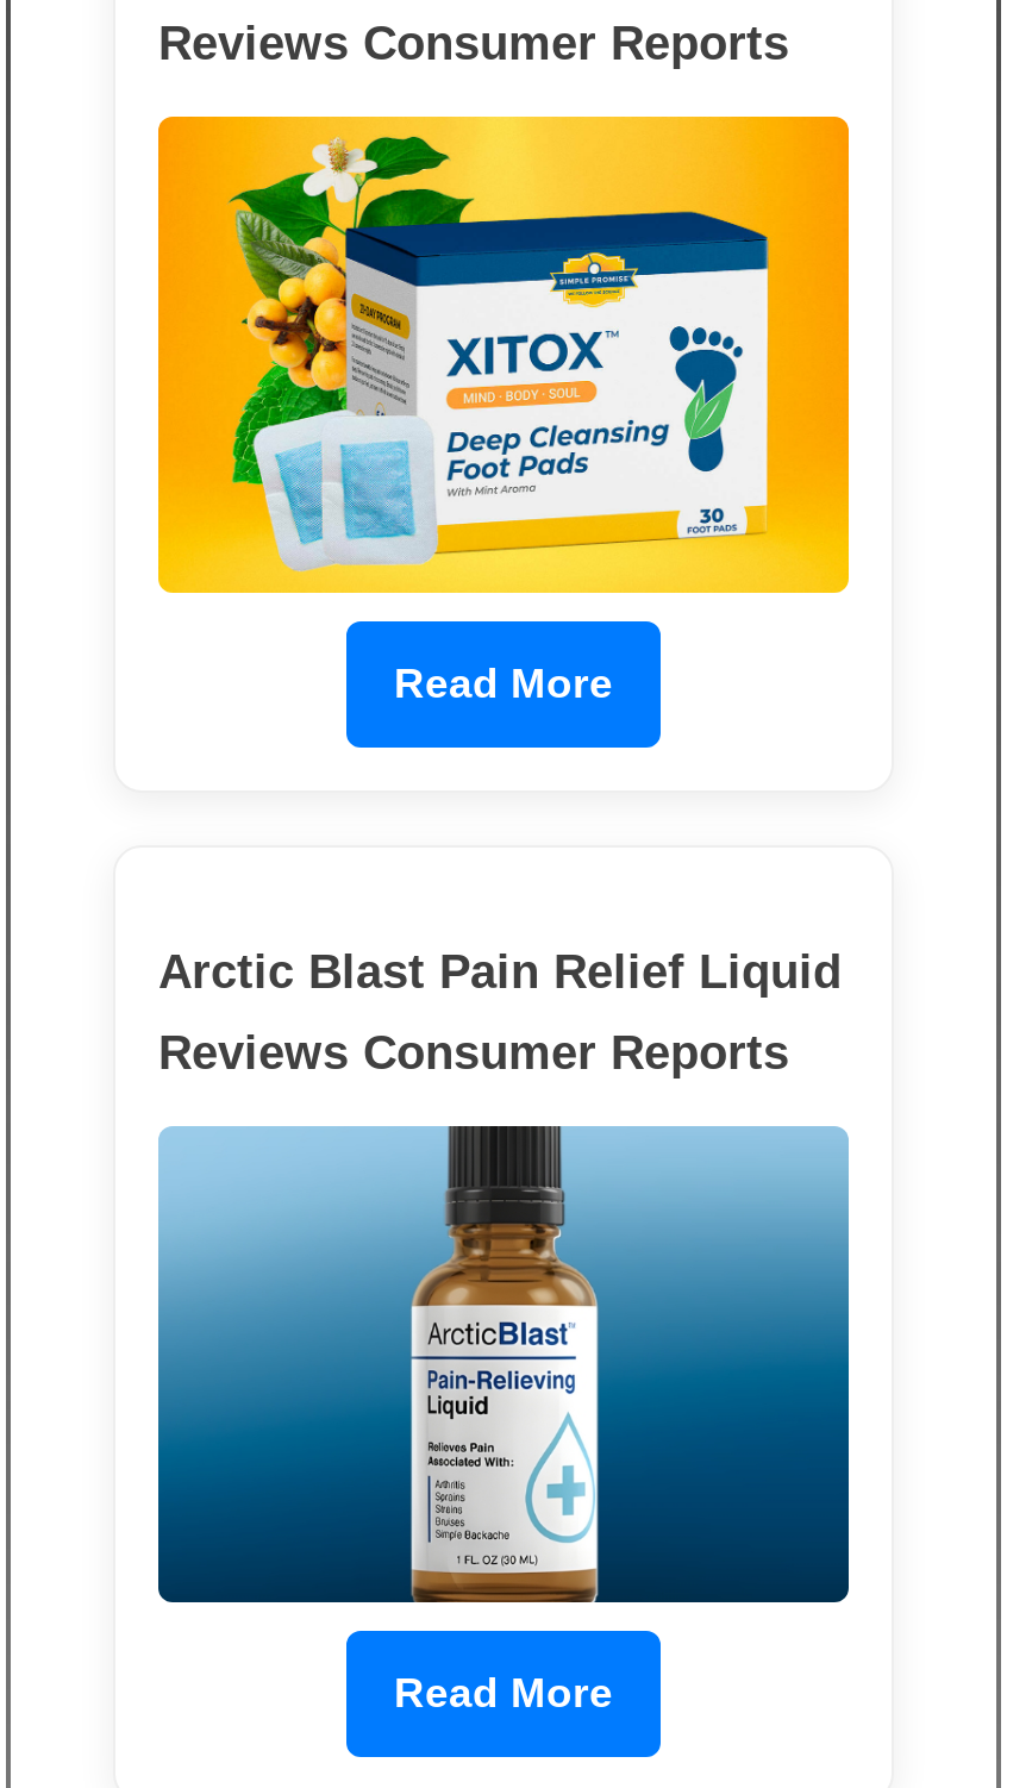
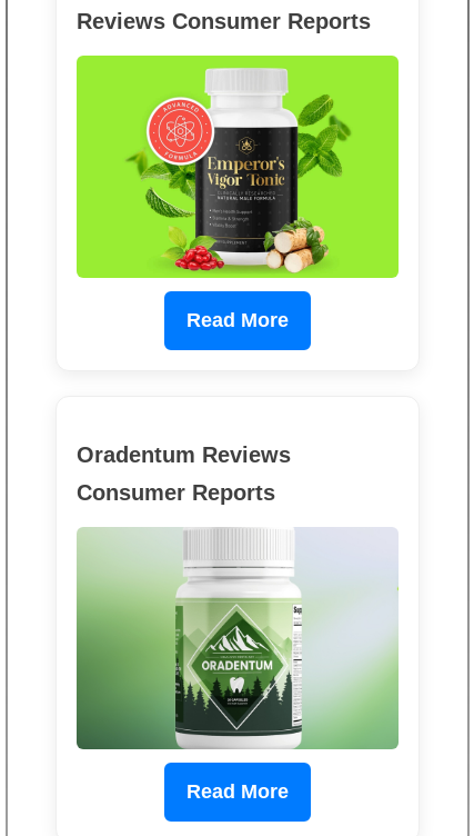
- [image]
+ [image]

- Arctic Blast Pain Relief Liquid
+ Oradentum Reviews

- Reviews Consumer Reports
+ Consumer Reports

- [image]
+ [image]
